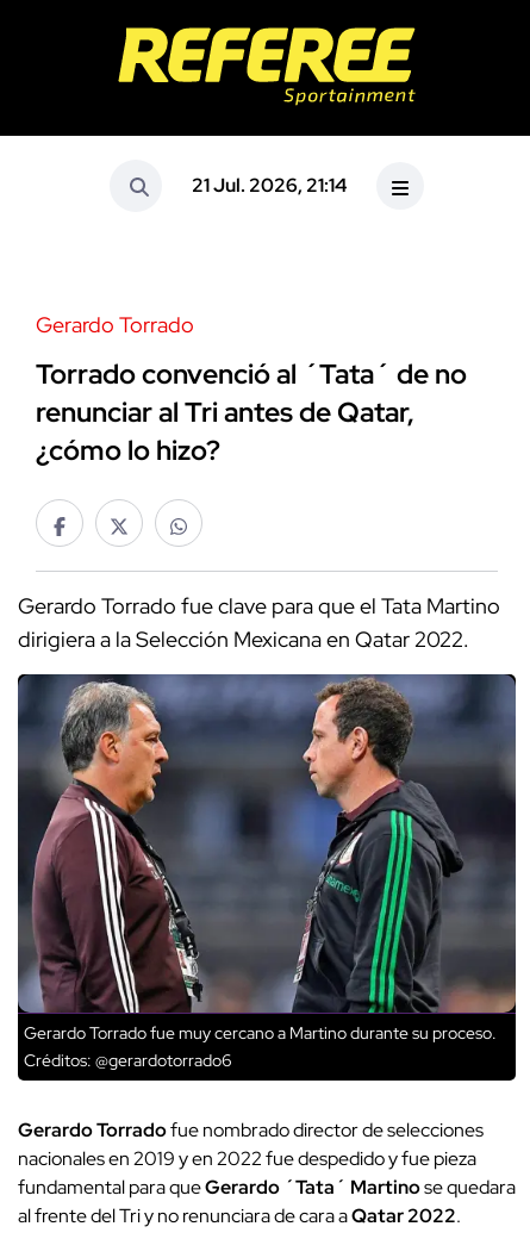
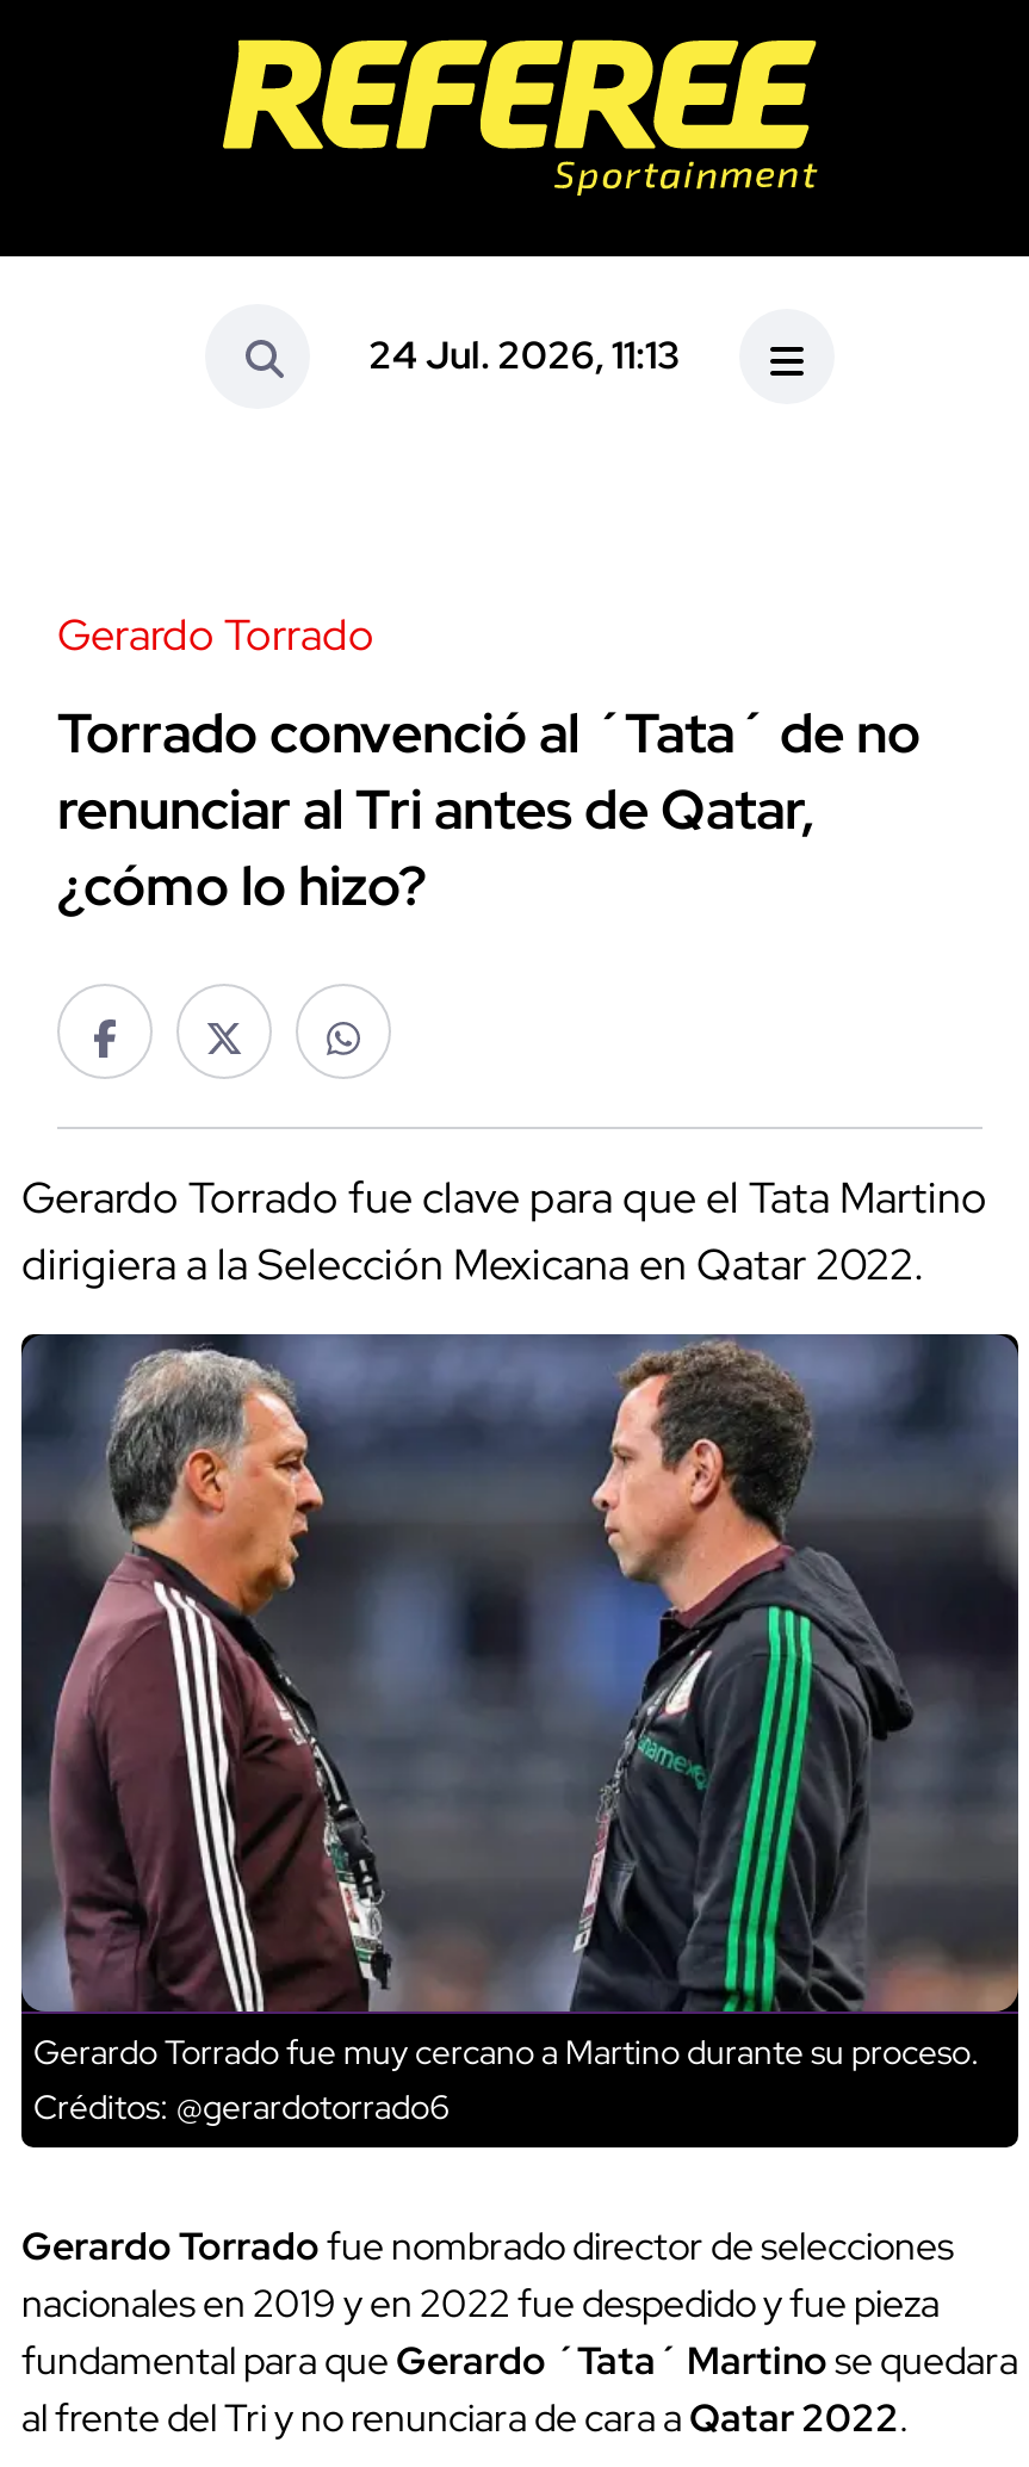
- 21 Jul. 2026, 21:14
+ 24 Jul. 2026, 11:13
